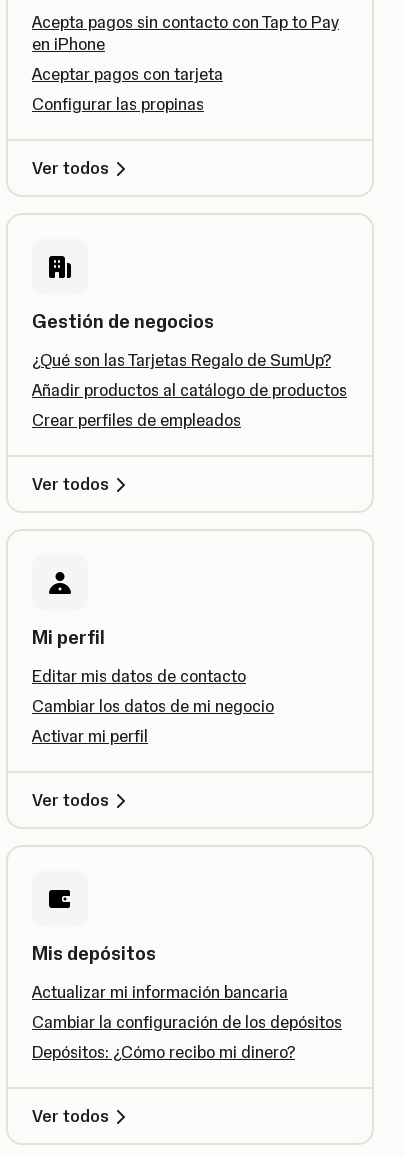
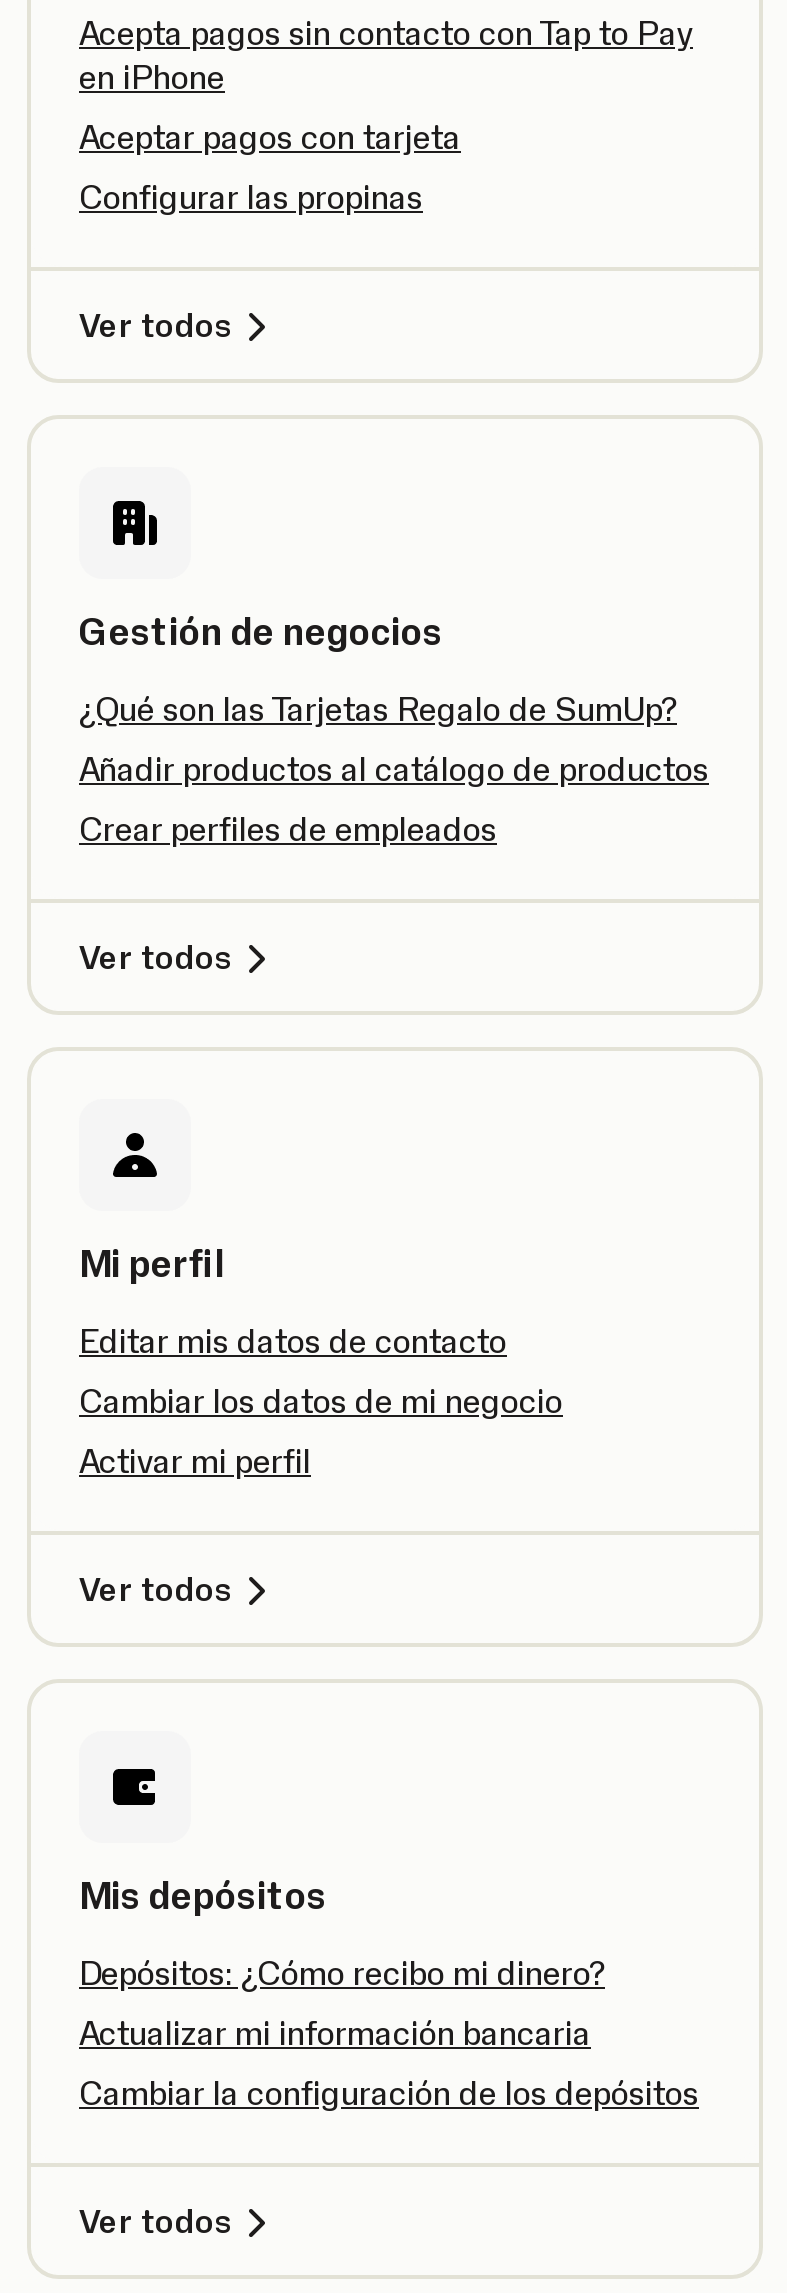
moved down: Actualizar mi información bancaria | Cambiar la configuración de los depósitos

moved up: Depósitos: ¿Cómo recibo mi dinero?
